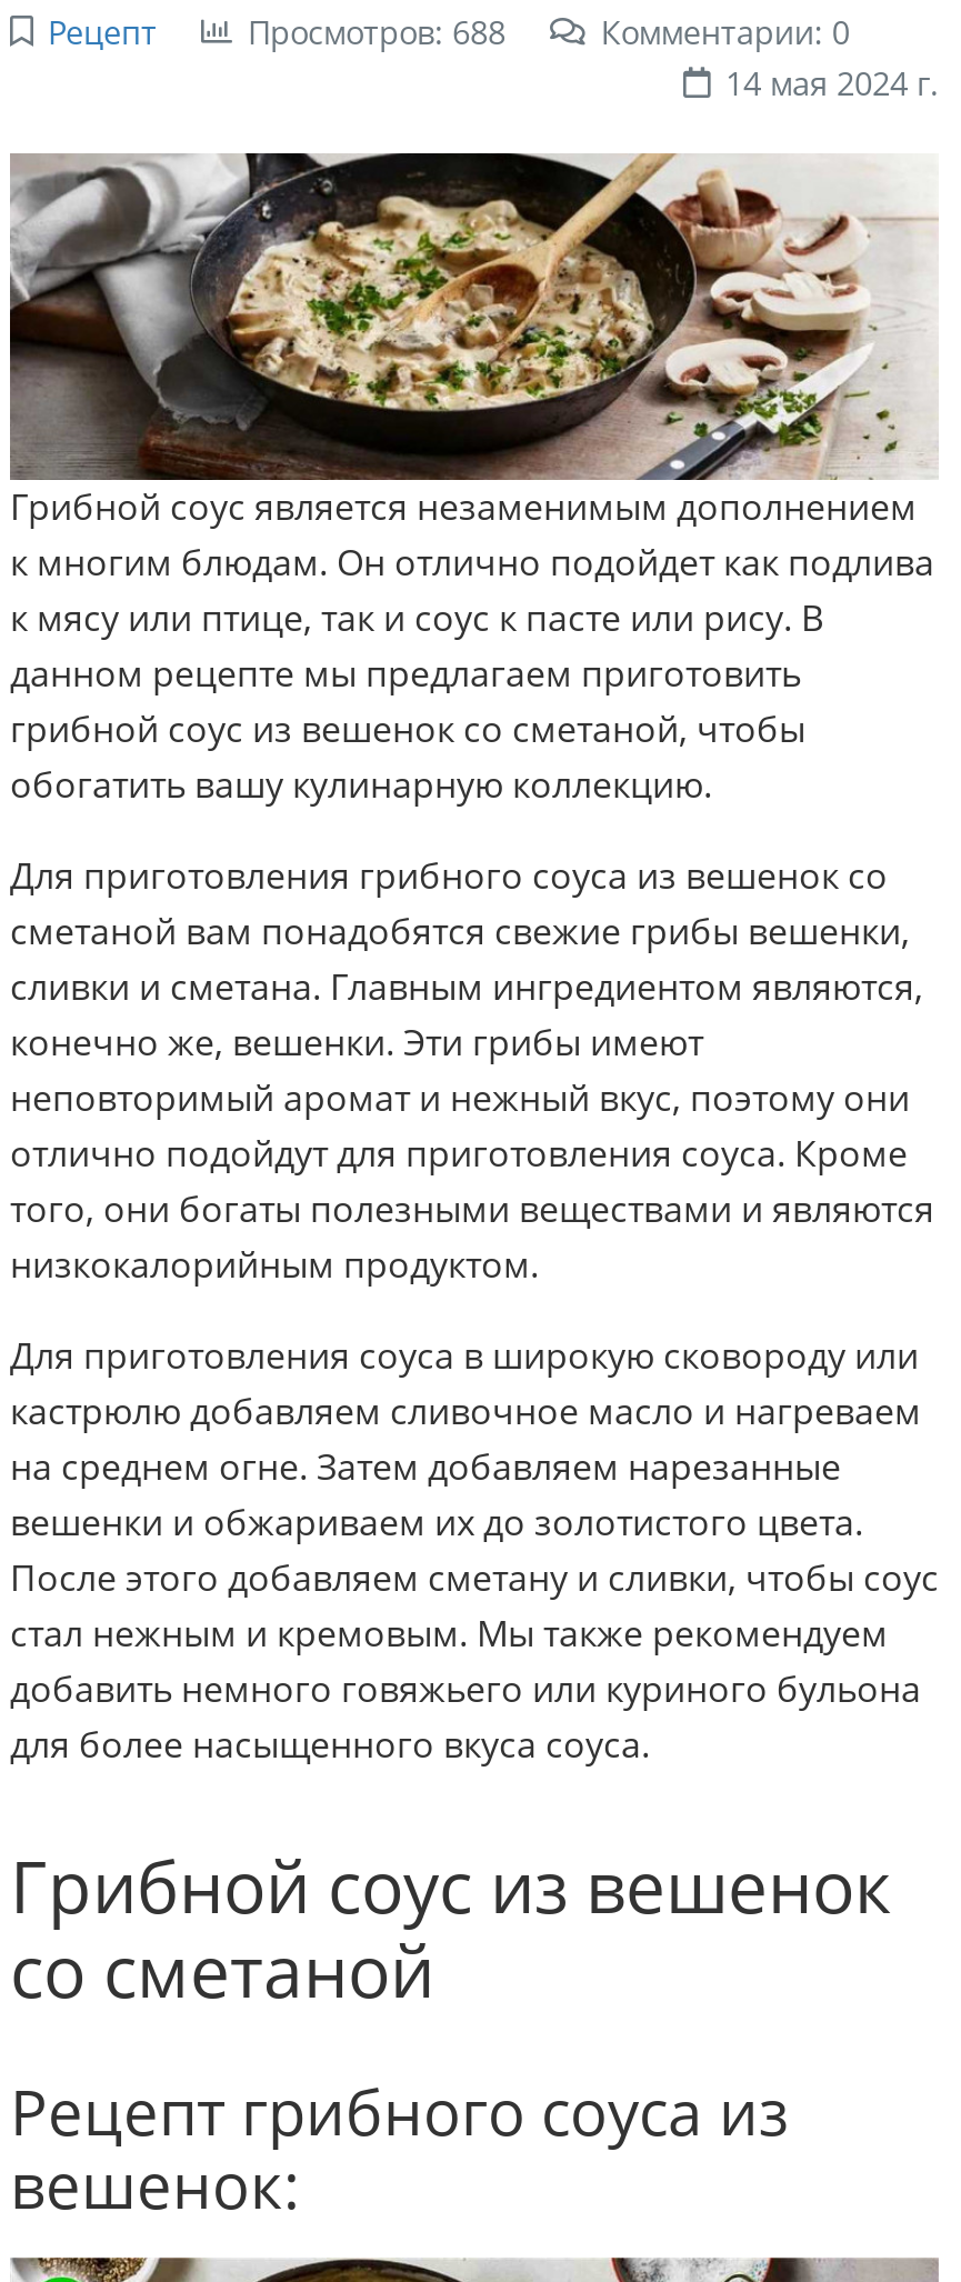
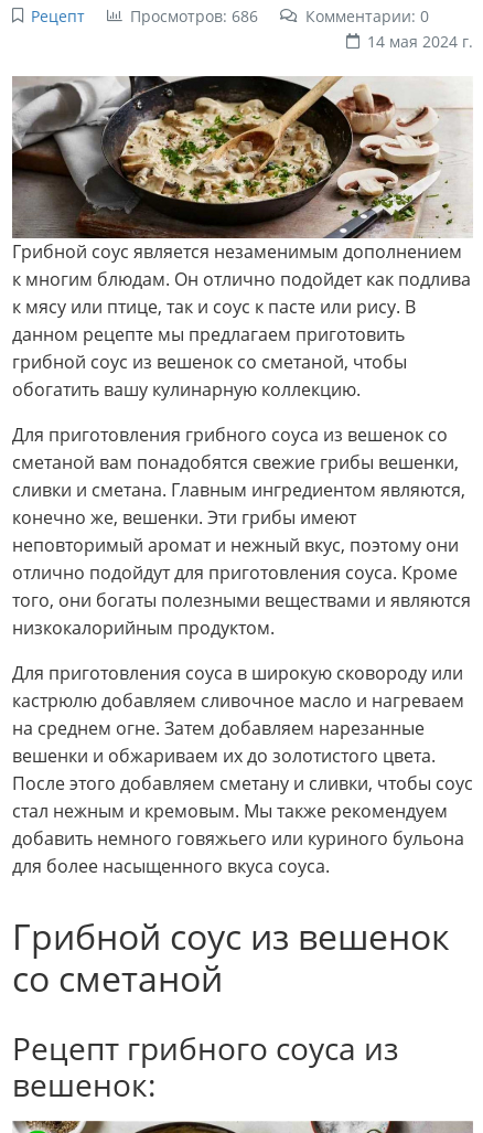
- Просмотров: 688
+ Просмотров: 686
